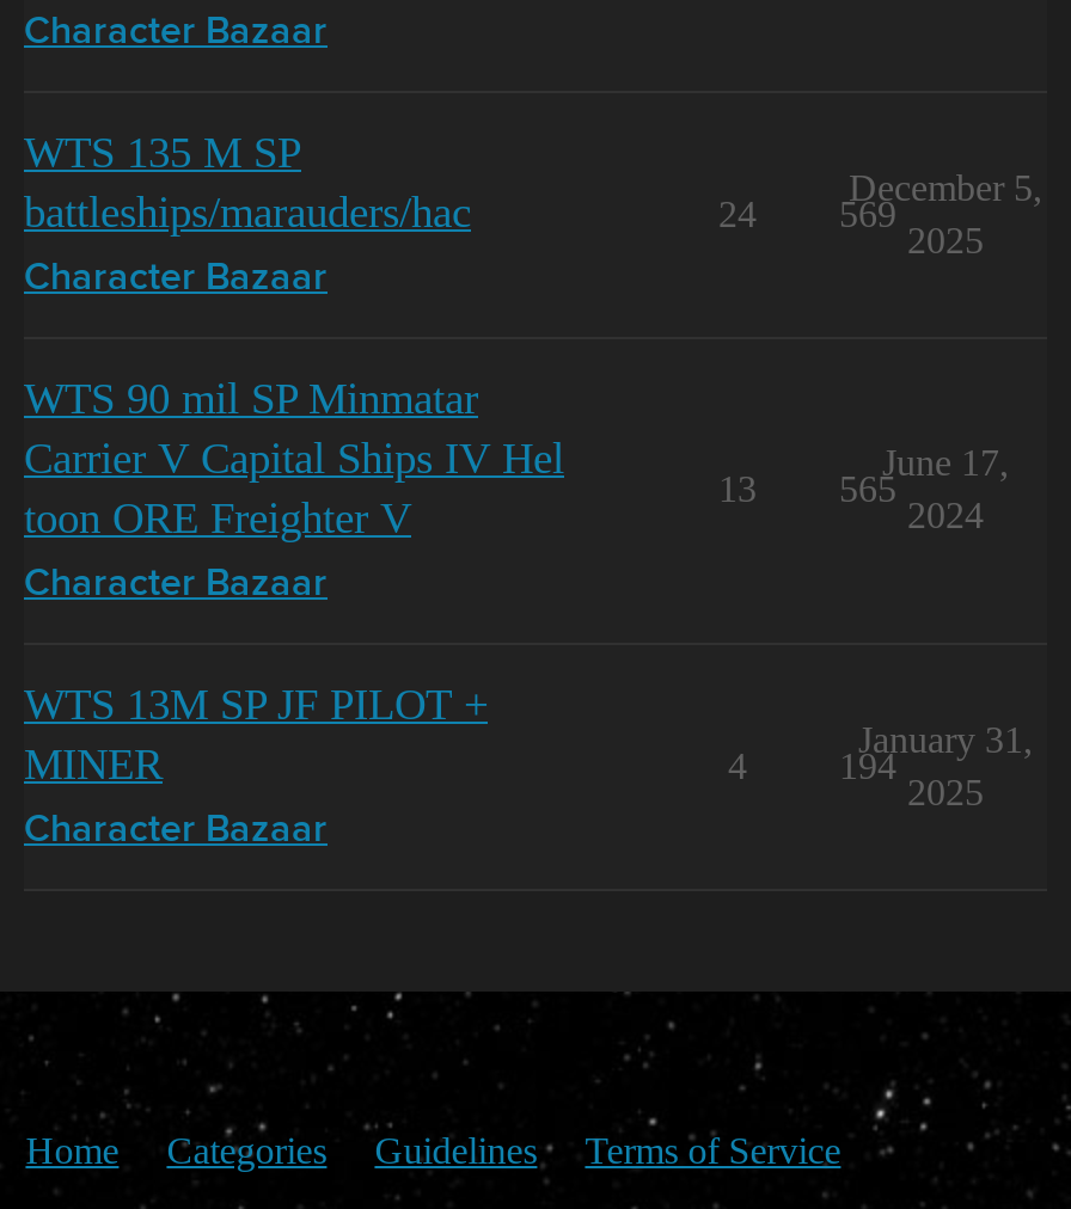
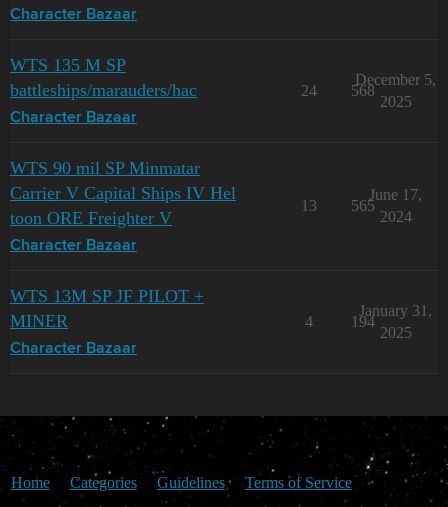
- 569
+ 568
